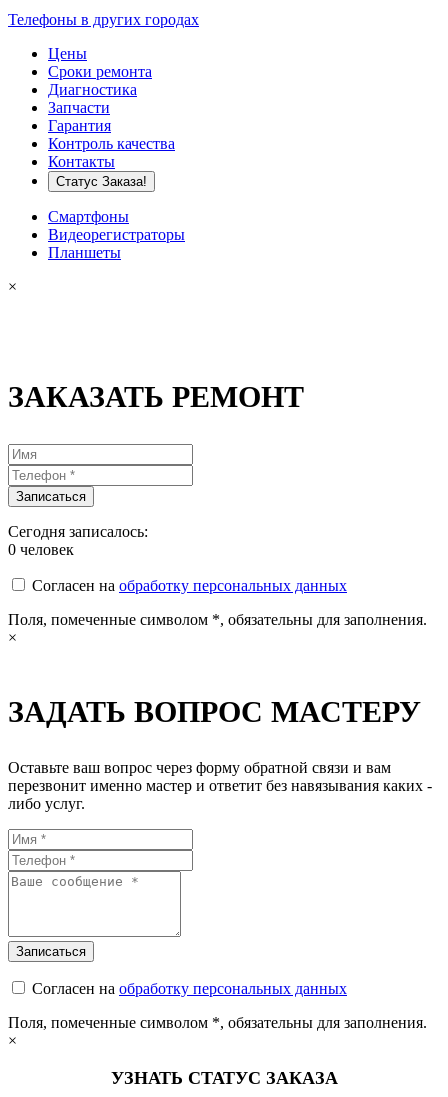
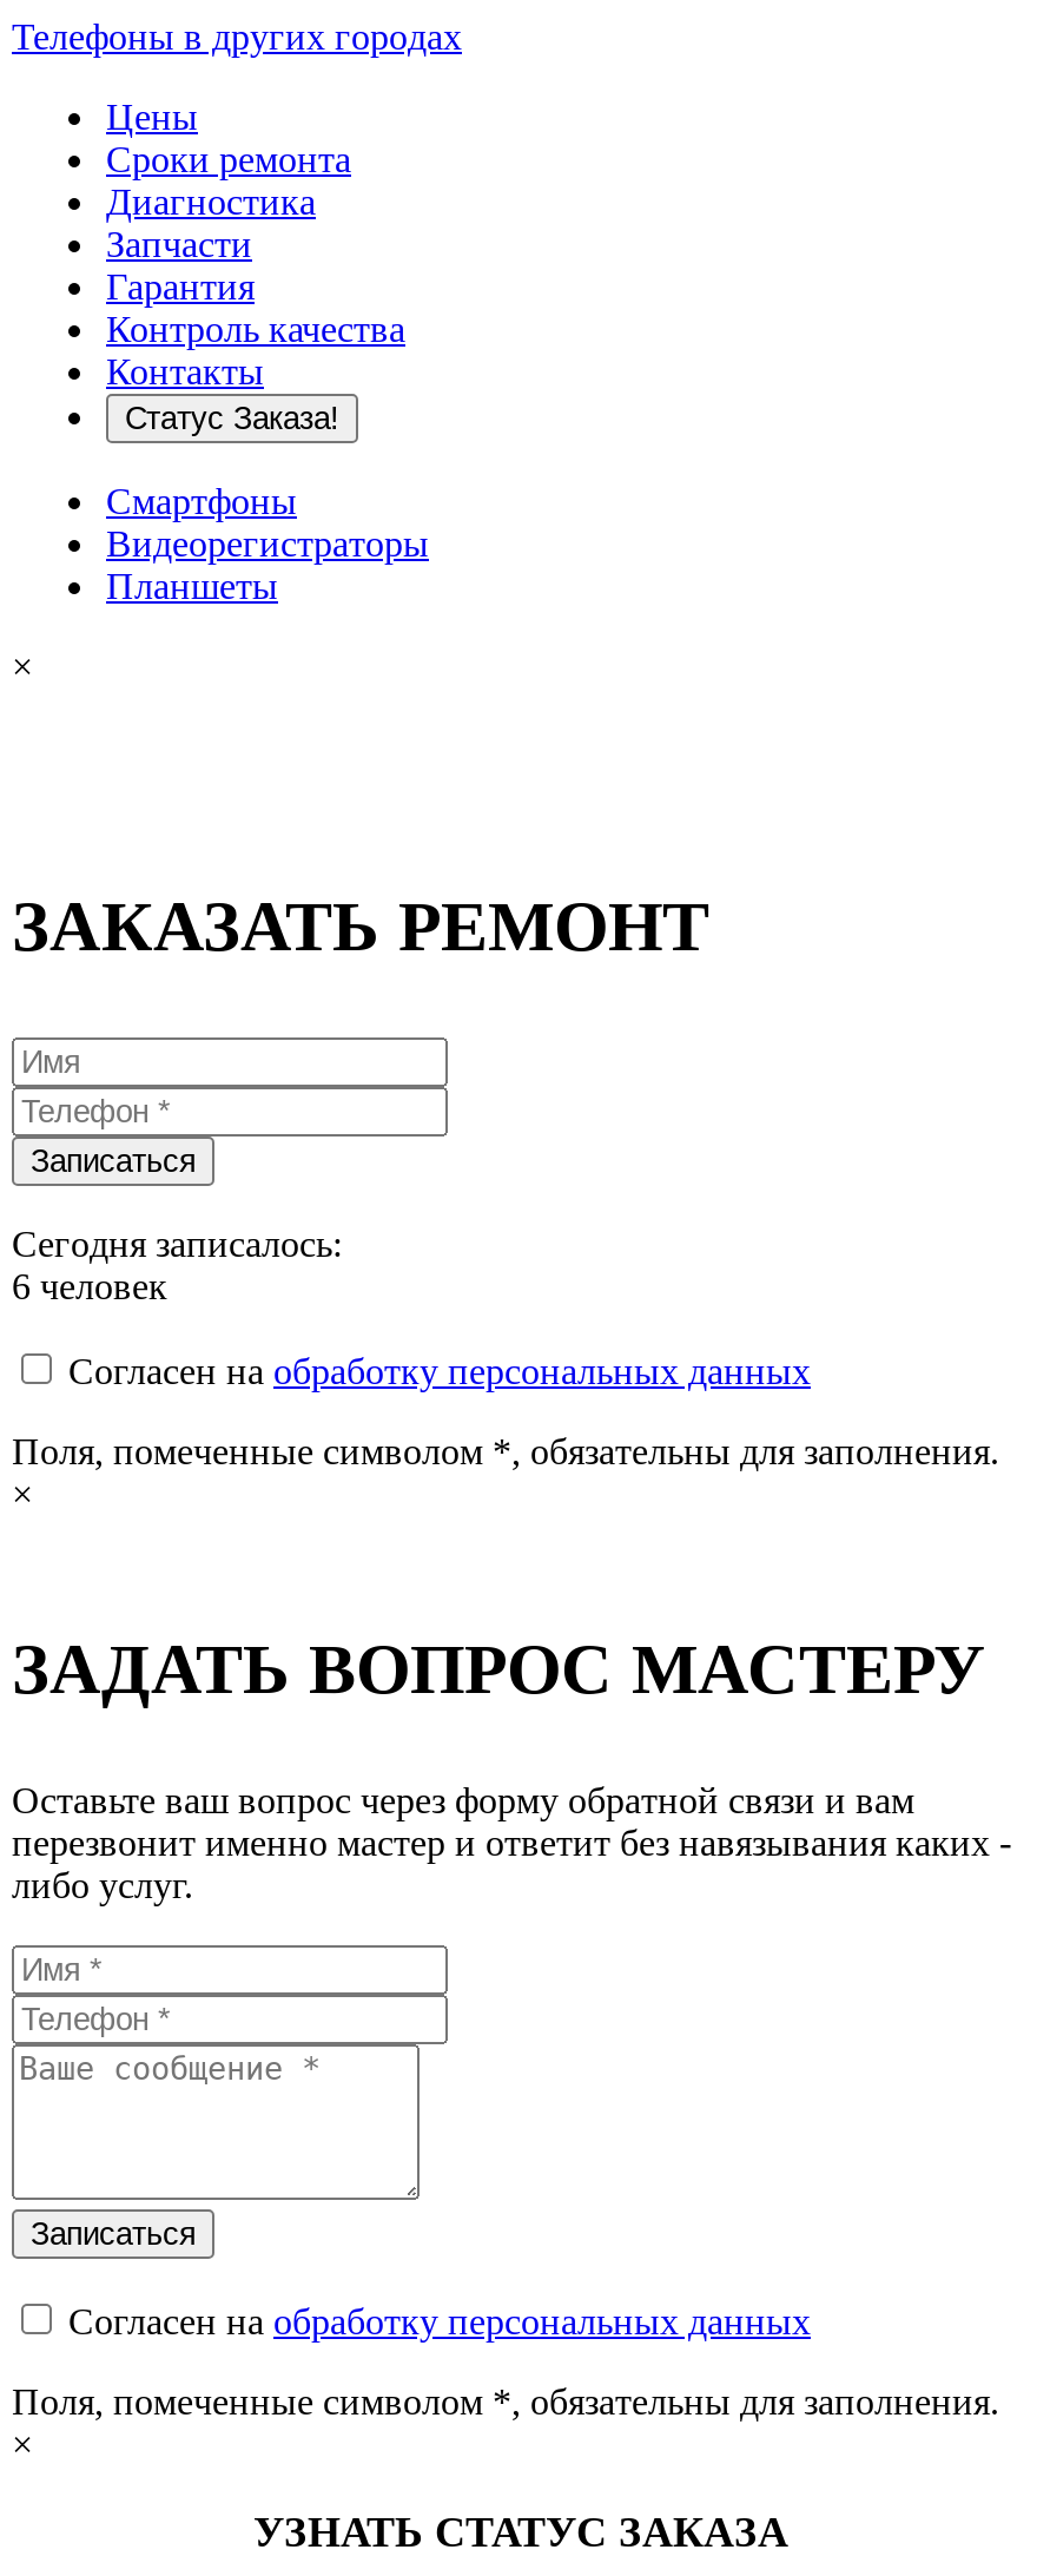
- 0 человек
+ 6 человек
